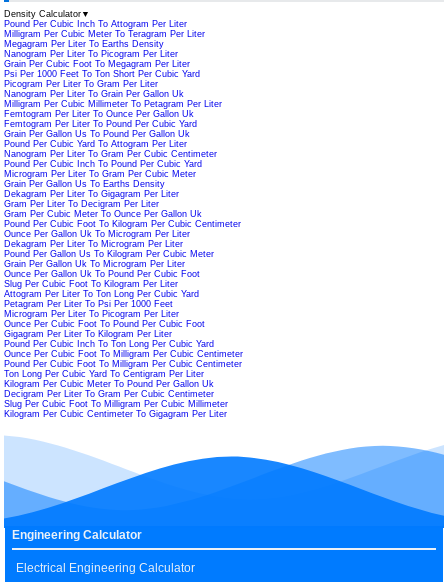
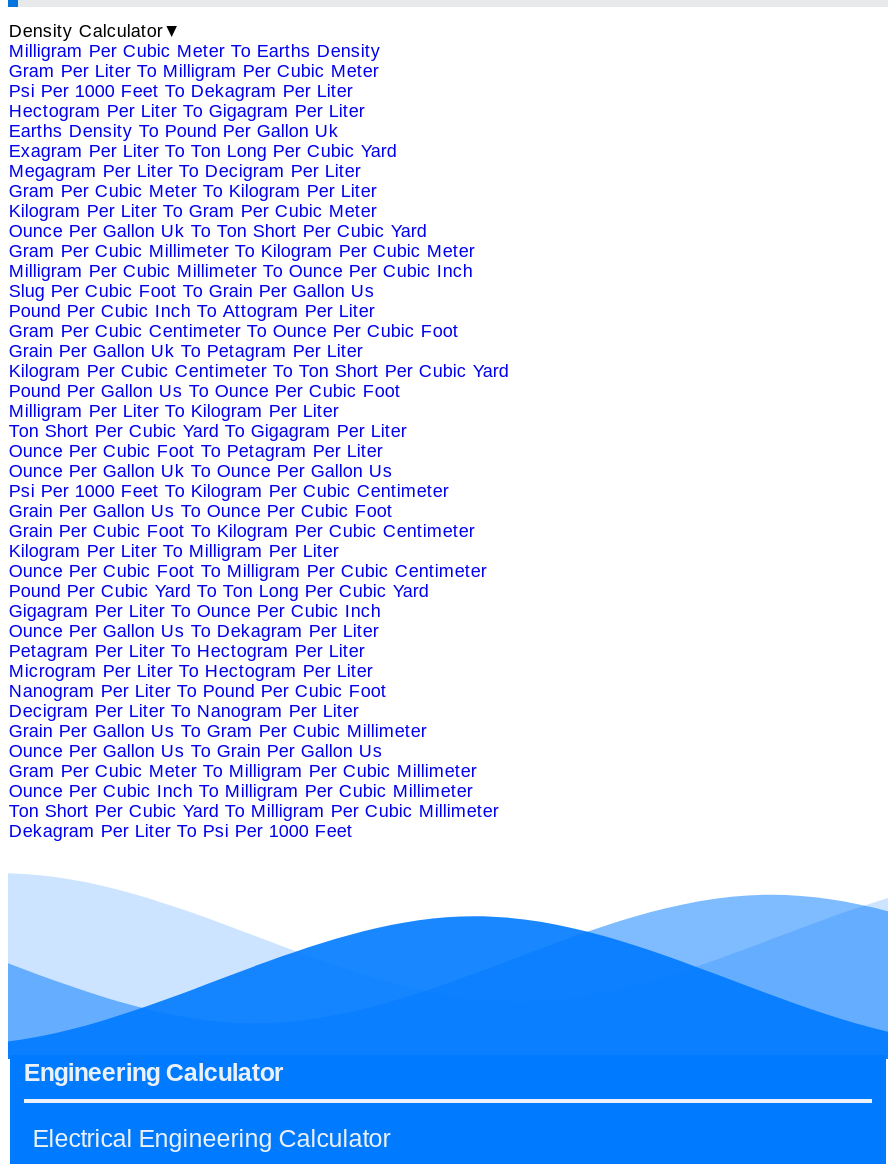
+ Milligram Per Cubic Meter To Earths Density
+ Gram Per Liter To Milligram Per Cubic Meter
+ Psi Per 1000 Feet To Dekagram Per Liter
+ Hectogram Per Liter To Gigagram Per Liter
+ Earths Density To Pound Per Gallon Uk
+ Exagram Per Liter To Ton Long Per Cubic Yard
+ Megagram Per Liter To Decigram Per Liter
+ Gram Per Cubic Meter To Kilogram Per Liter
+ Kilogram Per Liter To Gram Per Cubic Meter
+ Ounce Per Gallon Uk To Ton Short Per Cubic Yard
+ Gram Per Cubic Millimeter To Kilogram Per Cubic Meter
+ Milligram Per Cubic Millimeter To Ounce Per Cubic Inch
+ Slug Per Cubic Foot To Grain Per Gallon Us

moved down: Pound Per Cubic Inch To Attogram Per Liter

- Milligram Per Cubic Meter To Teragram Per Liter
- Megagram Per Liter To Earths Density
- Nanogram Per Liter To Picogram Per Liter
- Grain Per Cubic Foot To Megagram Per Liter
- Psi Per 1000 Feet To Ton Short Per Cubic Yard
- Picogram Per Liter To Gram Per Liter
- Nanogram Per Liter To Grain Per Gallon Uk
- Milligram Per Cubic Millimeter To Petagram Per Liter
- Femtogram Per Liter To Ounce Per Gallon Uk
- Femtogram Per Liter To Pound Per Cubic Yard
- Grain Per Gallon Us To Pound Per Gallon Uk
- Pound Per Cubic Yard To Attogram Per Liter
- Nanogram Per Liter To Gram Per Cubic Centimeter
- Pound Per Cubic Inch To Pound Per Cubic Yard
- Microgram Per Liter To Gram Per Cubic Meter
- Grain Per Gallon Us To Earths Density
- Dekagram Per Liter To Gigagram Per Liter
- Gram Per Liter To Decigram Per Liter
- Gram Per Cubic Meter To Ounce Per Gallon Uk
- Pound Per Cubic Foot To Kilogram Per Cubic Centimeter
- Ounce Per Gallon Uk To Microgram Per Liter
- Dekagram Per Liter To Microgram Per Liter
- Pound Per Gallon Us To Kilogram Per Cubic Meter
- Grain Per Gallon Uk To Microgram Per Liter
- Ounce Per Gallon Uk To Pound Per Cubic Foot
- Slug Per Cubic Foot To Kilogram Per Liter
- Attogram Per Liter To Ton Long Per Cubic Yard
- Petagram Per Liter To Psi Per 1000 Feet
- Microgram Per Liter To Picogram Per Liter
- Ounce Per Cubic Foot To Pound Per Cubic Foot
- Gigagram Per Liter To Kilogram Per Liter
- Pound Per Cubic Inch To Ton Long Per Cubic Yard
+ Gram Per Cubic Centimeter To Ounce Per Cubic Foot
+ Grain Per Gallon Uk To Petagram Per Liter
+ Kilogram Per Cubic Centimeter To Ton Short Per Cubic Yard
+ Pound Per Gallon Us To Ounce Per Cubic Foot
+ Milligram Per Liter To Kilogram Per Liter
+ Ton Short Per Cubic Yard To Gigagram Per Liter
+ Ounce Per Cubic Foot To Petagram Per Liter
+ Ounce Per Gallon Uk To Ounce Per Gallon Us
+ Psi Per 1000 Feet To Kilogram Per Cubic Centimeter
+ Grain Per Gallon Us To Ounce Per Cubic Foot
+ Grain Per Cubic Foot To Kilogram Per Cubic Centimeter
+ Kilogram Per Liter To Milligram Per Liter

moved up: Ounce Per Cubic Foot To Milligram Per Cubic Centimeter

- Pound Per Cubic Foot To Milligram Per Cubic Centimeter
- Ton Long Per Cubic Yard To Centigram Per Liter
- Kilogram Per Cubic Meter To Pound Per Gallon Uk
- Decigram Per Liter To Gram Per Cubic Centimeter
- Slug Per Cubic Foot To Milligram Per Cubic Millimeter
- Kilogram Per Cubic Centimeter To Gigagram Per Liter
+ Pound Per Cubic Yard To Ton Long Per Cubic Yard
+ Gigagram Per Liter To Ounce Per Cubic Inch
+ Ounce Per Gallon Us To Dekagram Per Liter
+ Petagram Per Liter To Hectogram Per Liter
+ Microgram Per Liter To Hectogram Per Liter
+ Nanogram Per Liter To Pound Per Cubic Foot
+ Decigram Per Liter To Nanogram Per Liter
+ Grain Per Gallon Us To Gram Per Cubic Millimeter
+ Ounce Per Gallon Us To Grain Per Gallon Us
+ Gram Per Cubic Meter To Milligram Per Cubic Millimeter
+ Ounce Per Cubic Inch To Milligram Per Cubic Millimeter
+ Ton Short Per Cubic Yard To Milligram Per Cubic Millimeter
+ Dekagram Per Liter To Psi Per 1000 Feet
